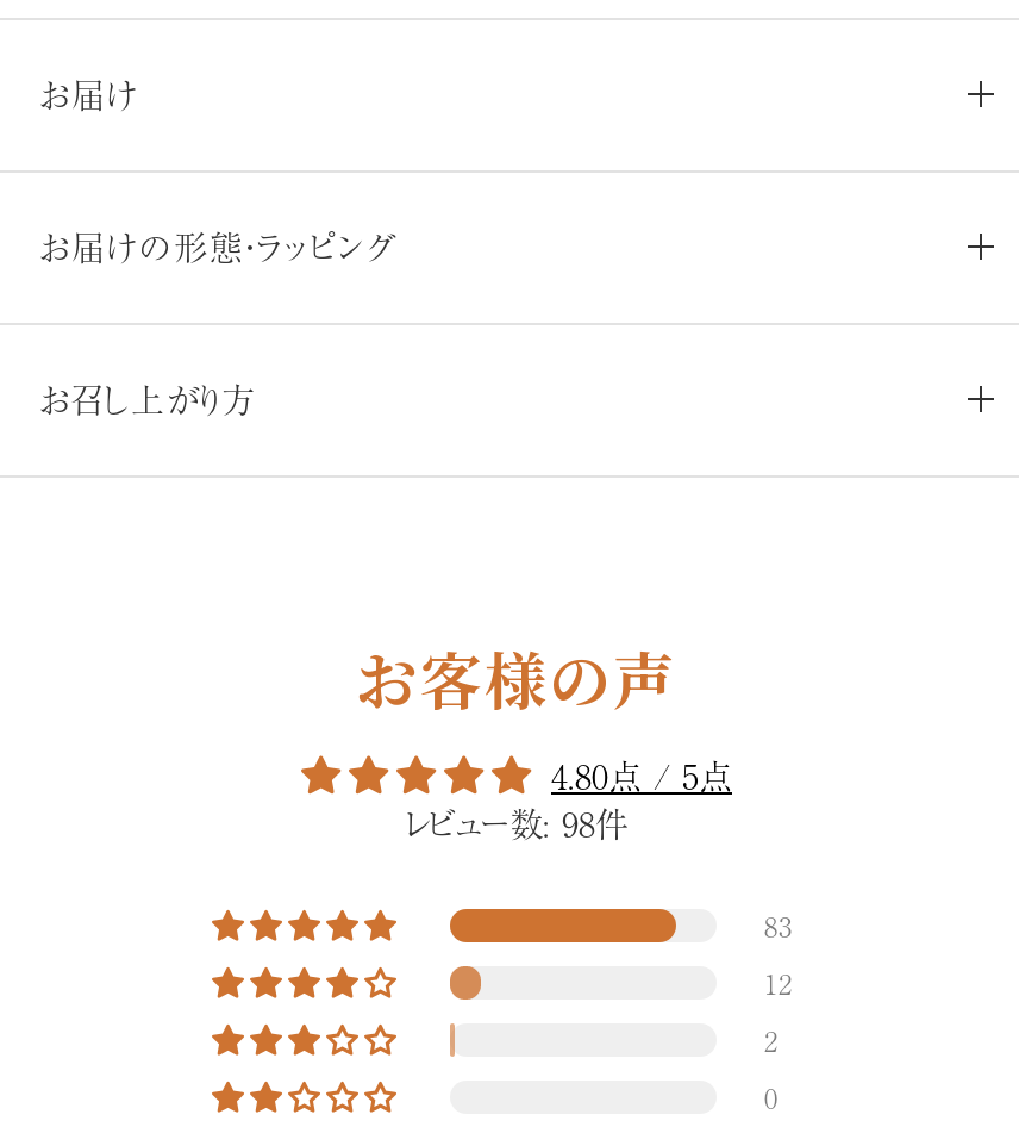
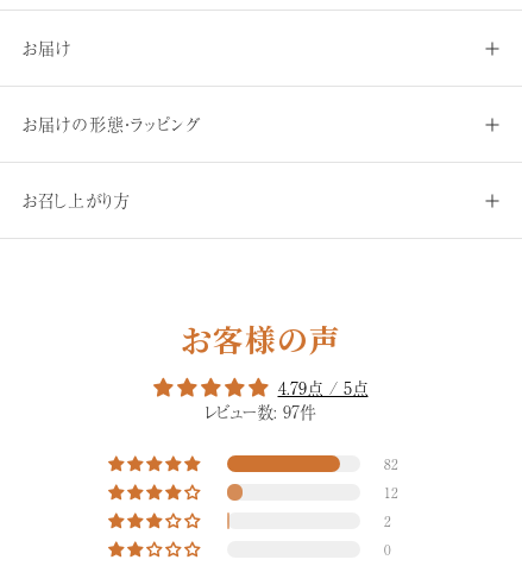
- 4.80点 / 5点
+ 4.79点 / 5点

- レビュー数: 98件
+ レビュー数: 97件

- 83
+ 82
